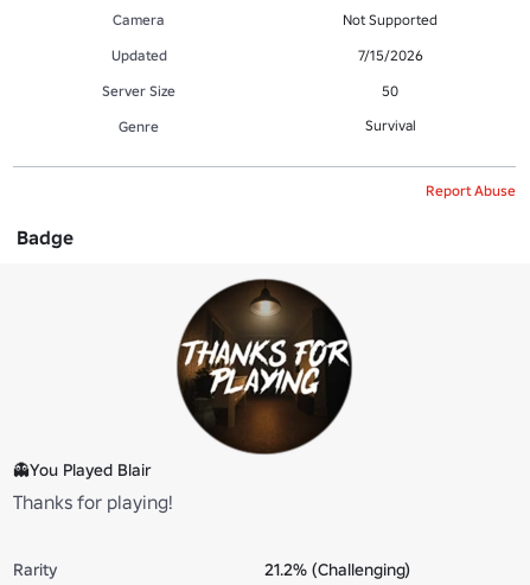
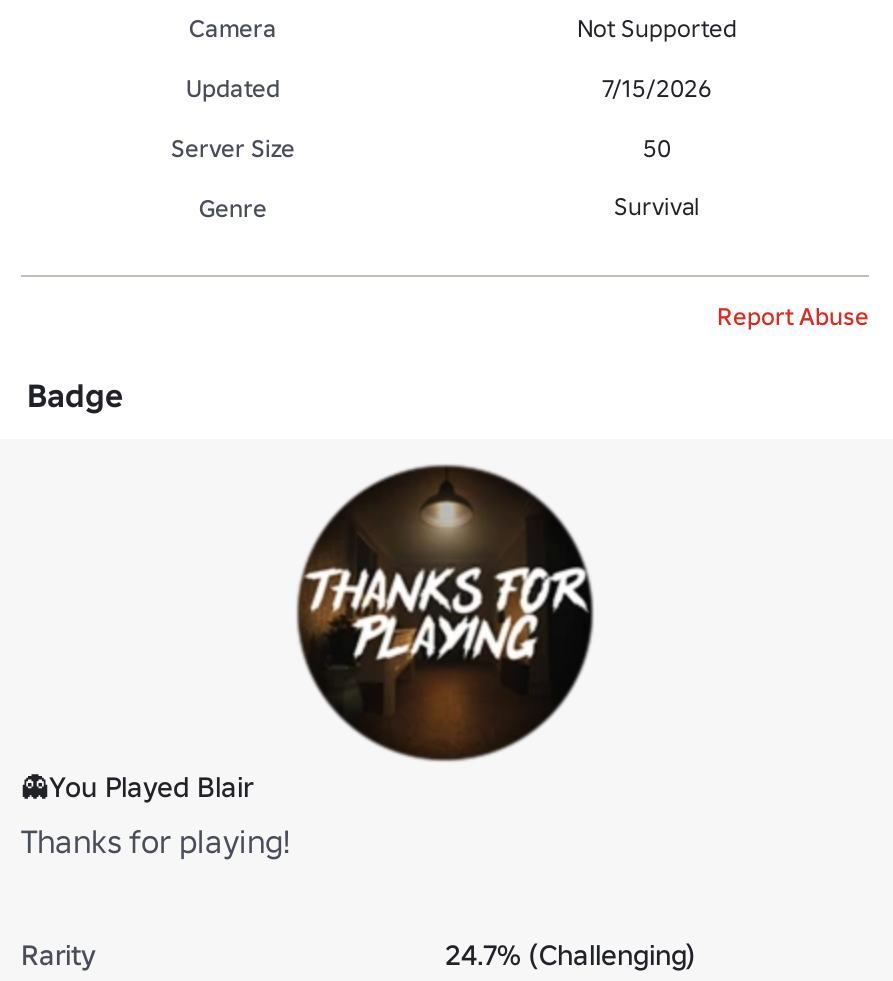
- 21.2% (Challenging)
+ 24.7% (Challenging)
